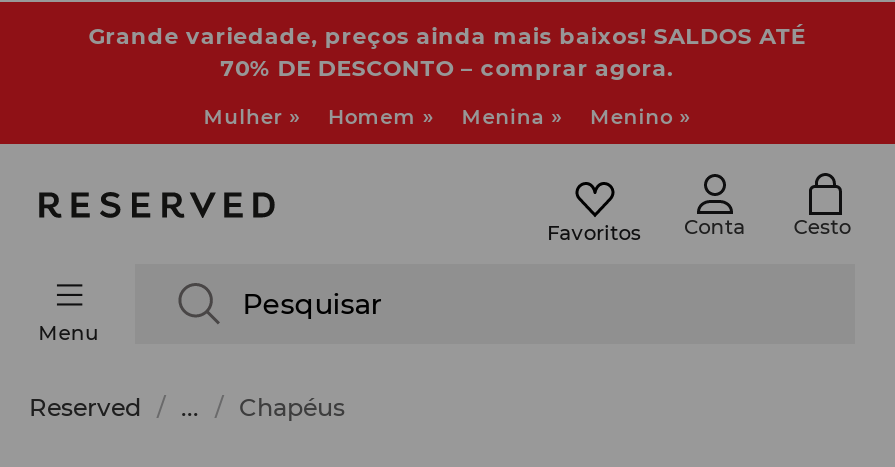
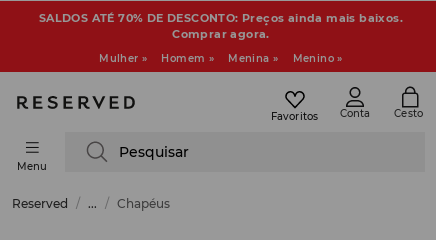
- Grande variedade, preços ainda mais baixos! SALDOS ATÉ
- 70% DE DESCONTO – comprar agora.
+ SALDOS ATÉ 70% DE DESCONTO: Preços ainda mais baixos.
+ Comprar agora.
